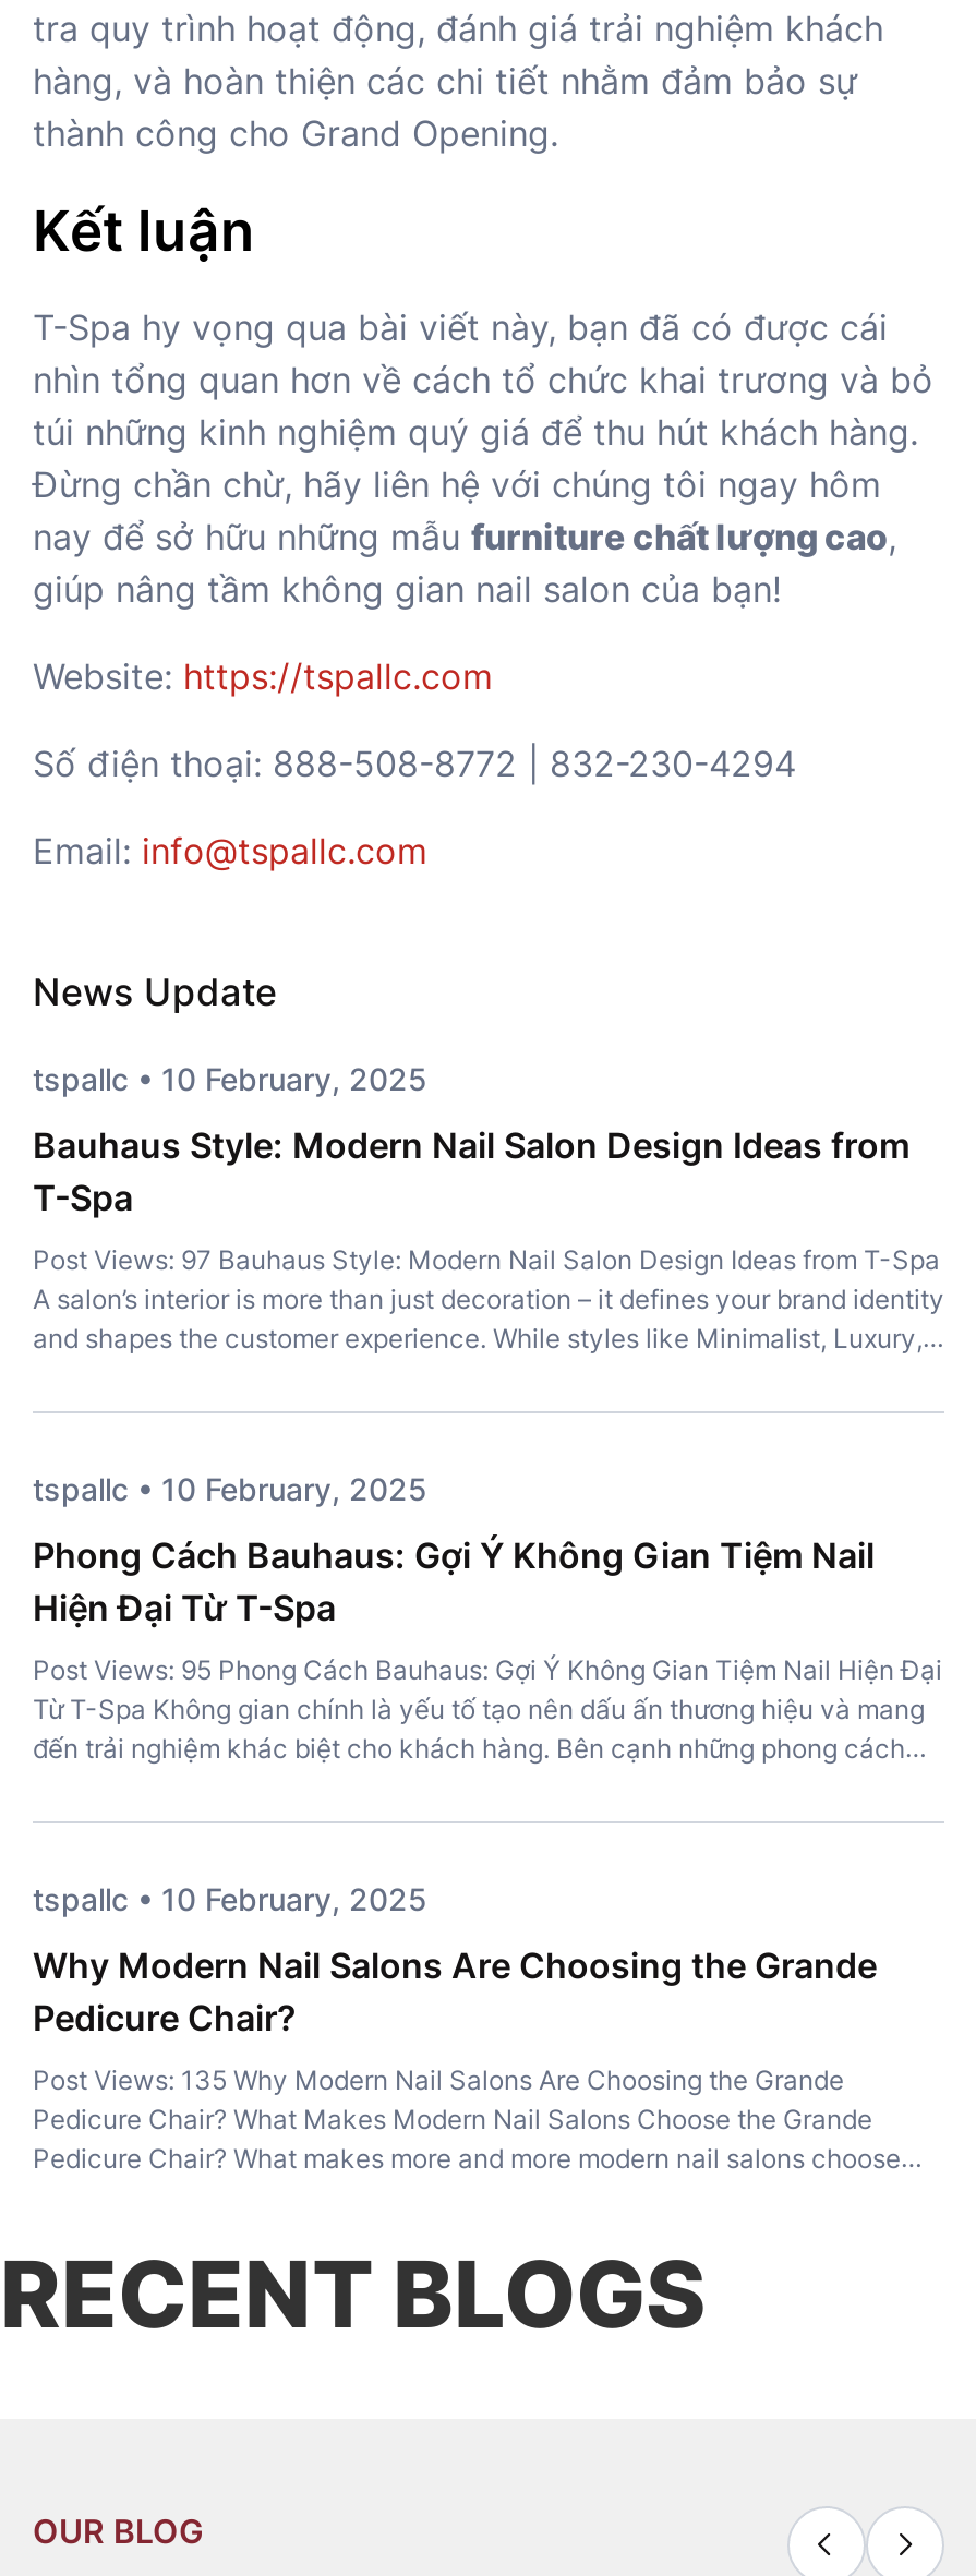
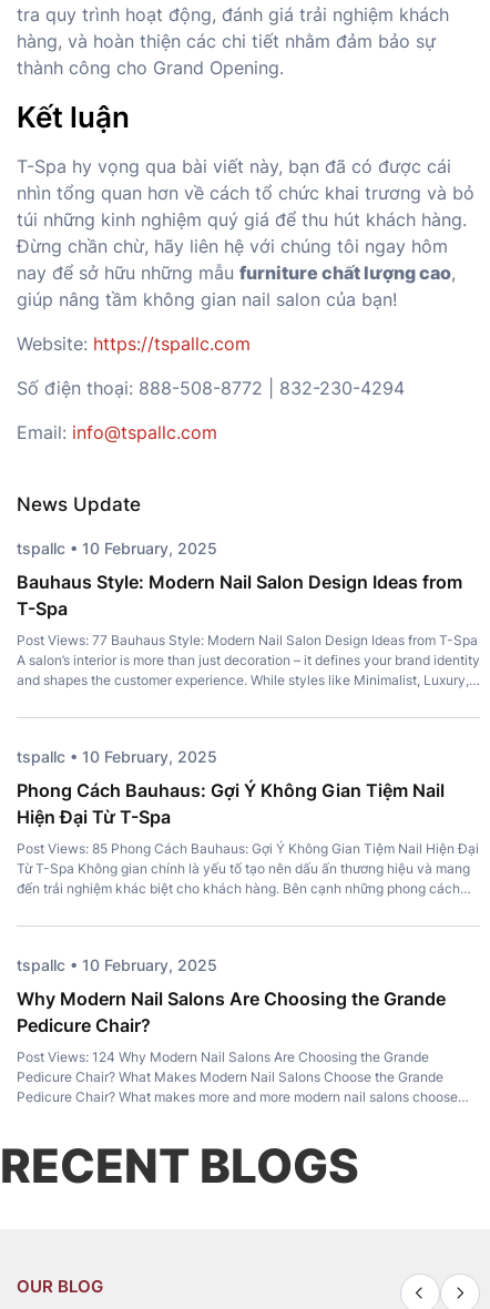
- Post Views: 97 Bauhaus Style: Modern Nail Salon Design Ideas from T-Spa
+ Post Views: 77 Bauhaus Style: Modern Nail Salon Design Ideas from T-Spa

- Post Views: 95 Phong Cách Bauhaus: Gợi Ý Không Gian Tiệm Nail Hiện Đại
+ Post Views: 85 Phong Cách Bauhaus: Gợi Ý Không Gian Tiệm Nail Hiện Đại

- Post Views: 135 Why Modern Nail Salons Are Choosing the Grande
+ Post Views: 124 Why Modern Nail Salons Are Choosing the Grande
